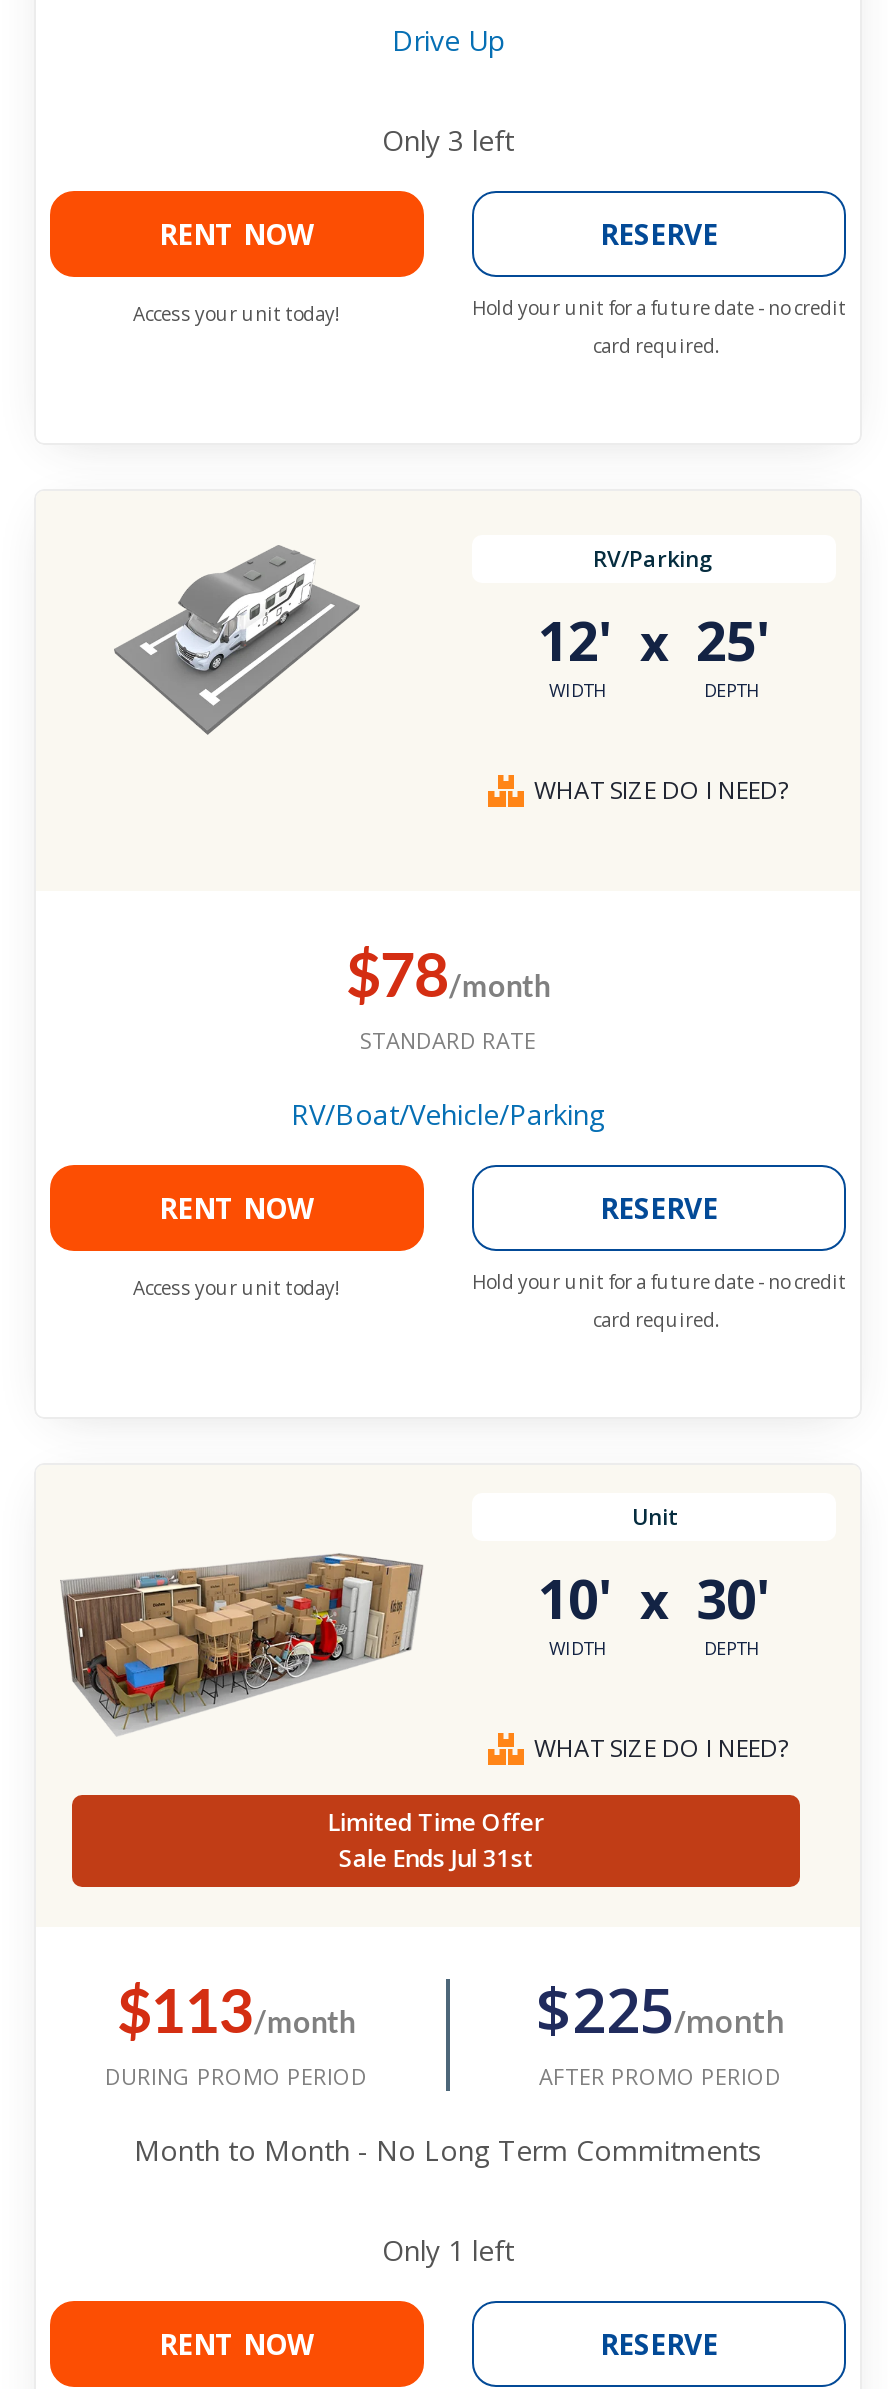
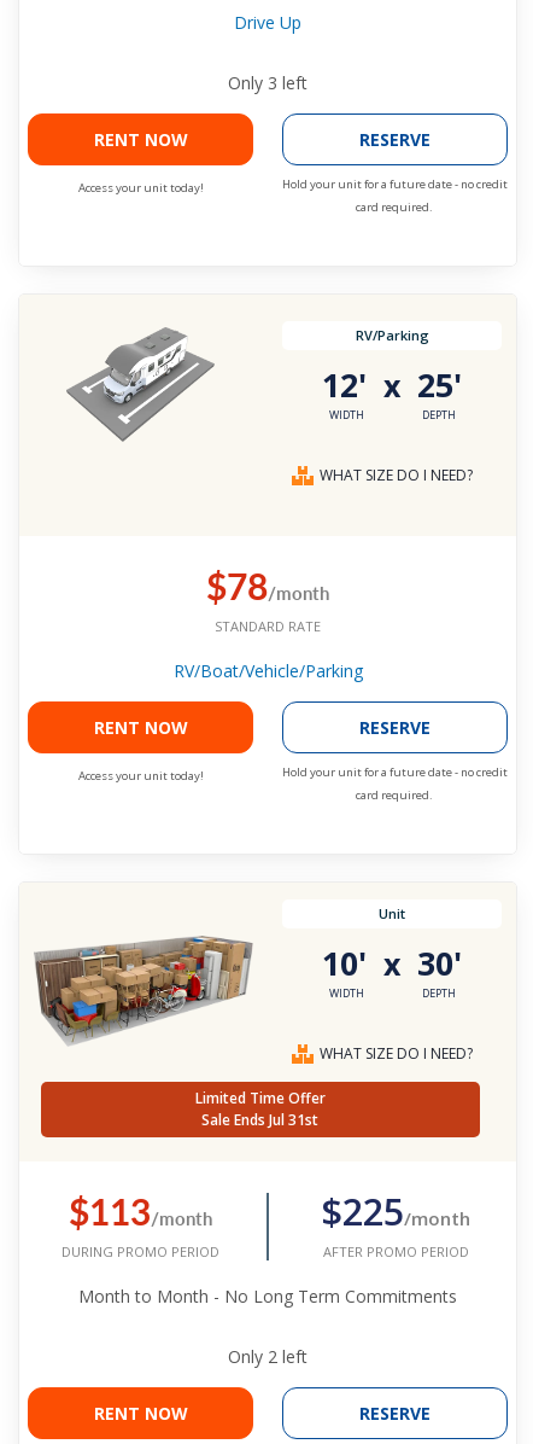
- Only 1 left
+ Only 2 left
